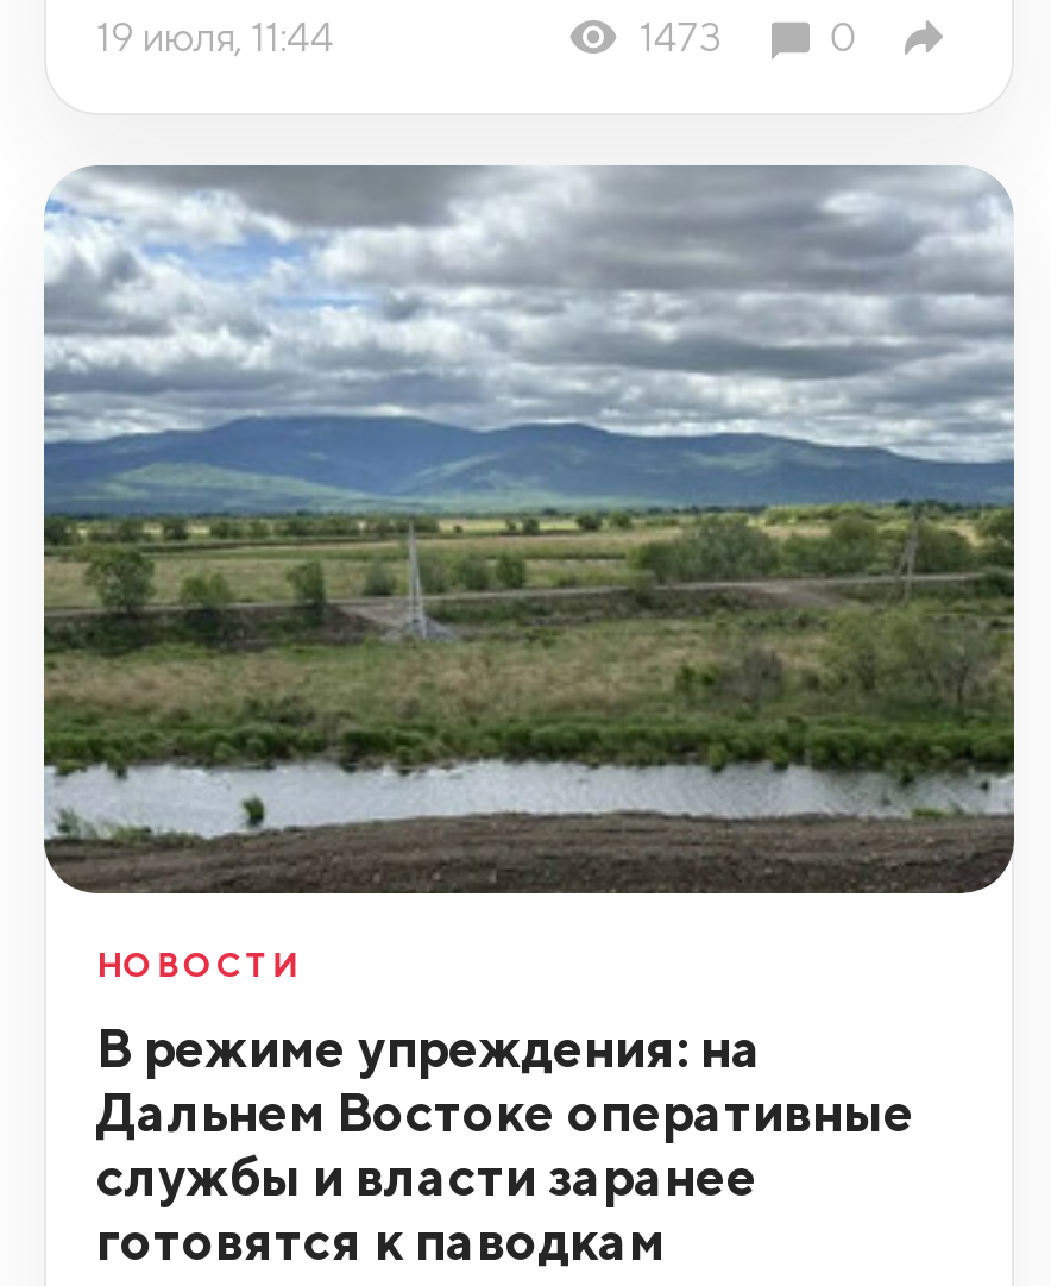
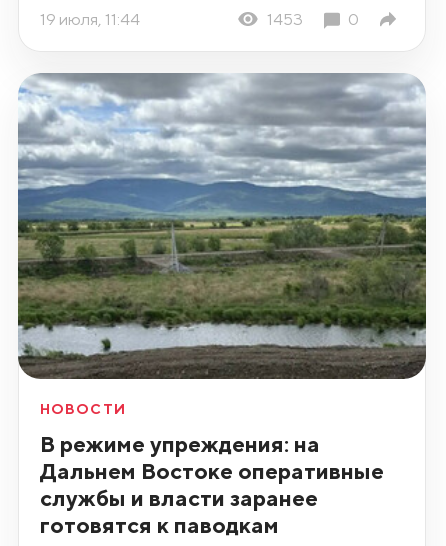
- 1473
+ 1453
